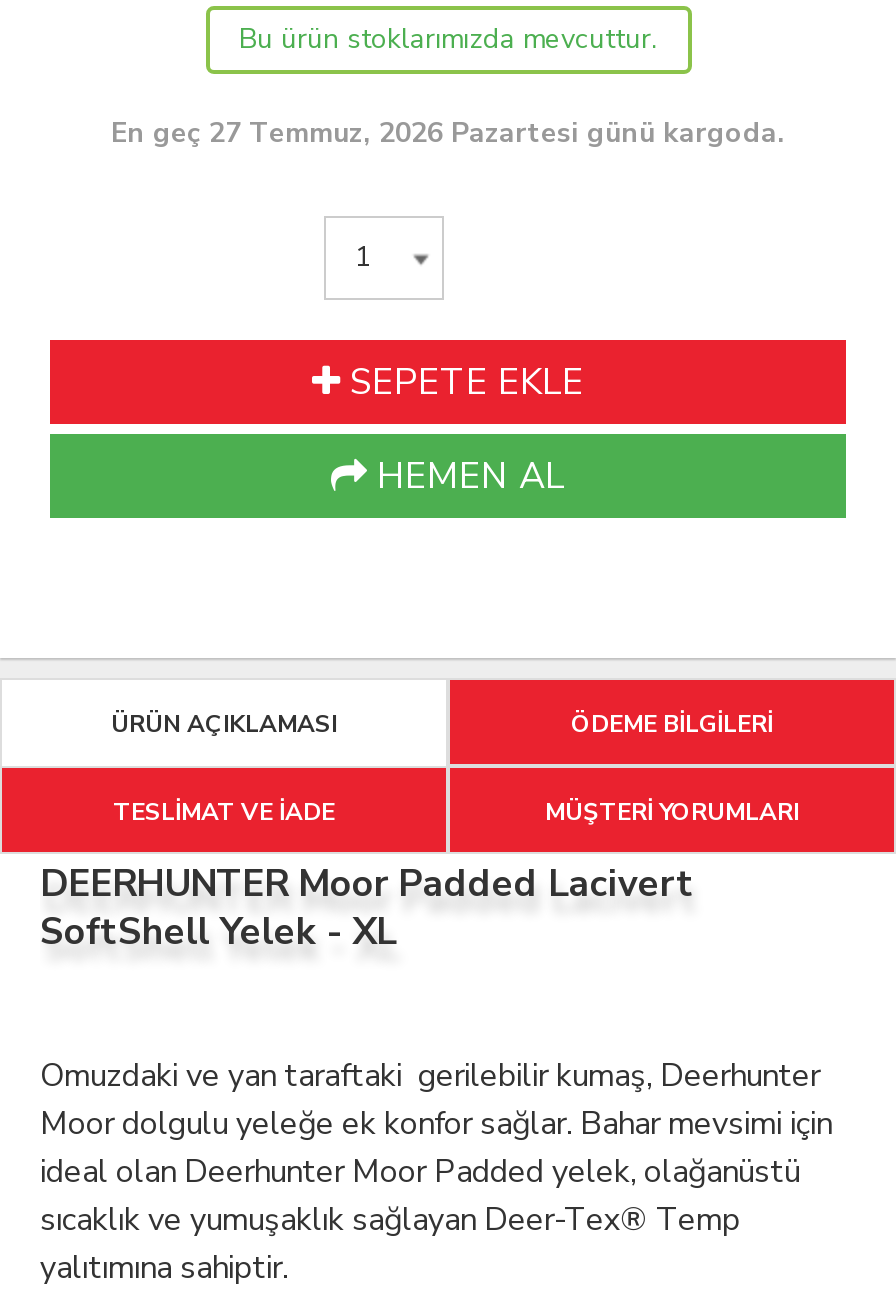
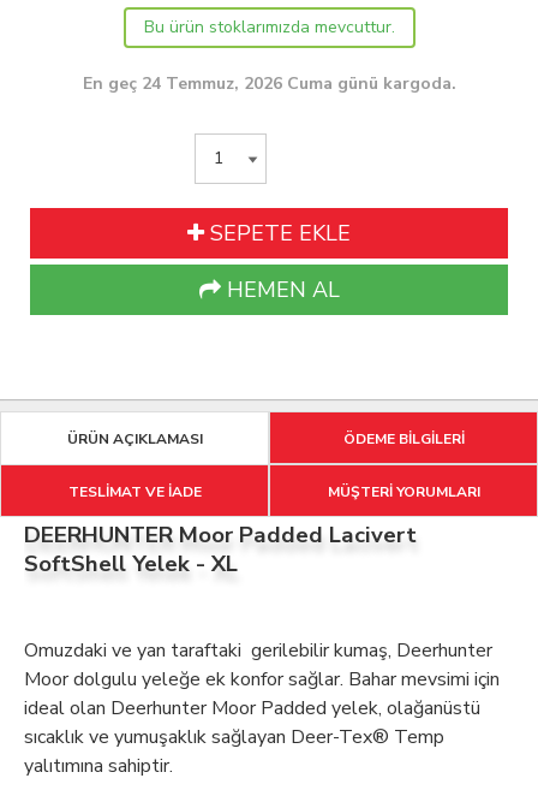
- En geç 27 Temmuz, 2026 Pazartesi günü kargoda.
+ En geç 24 Temmuz, 2026 Cuma günü kargoda.
